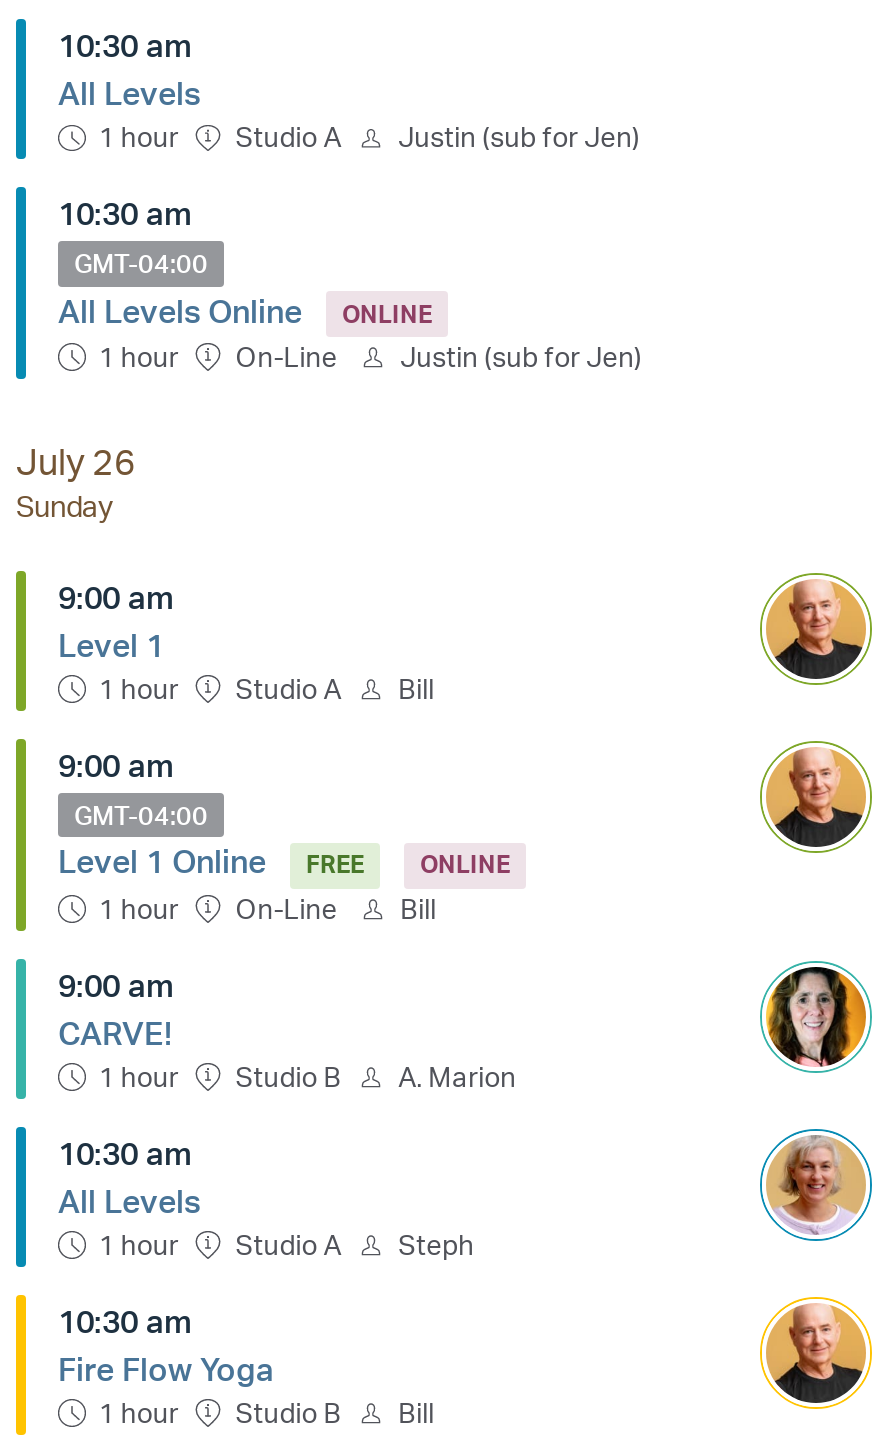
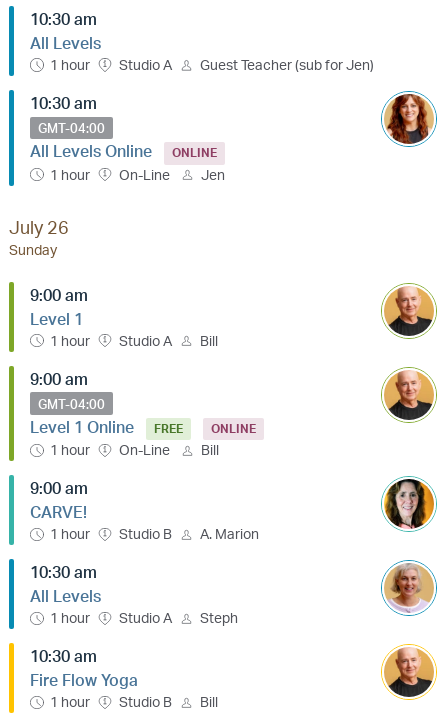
- Justin (sub for Jen)
+ Guest Teacher (sub for Jen)

+ [image]

- Justin (sub for Jen)
+ Jen
